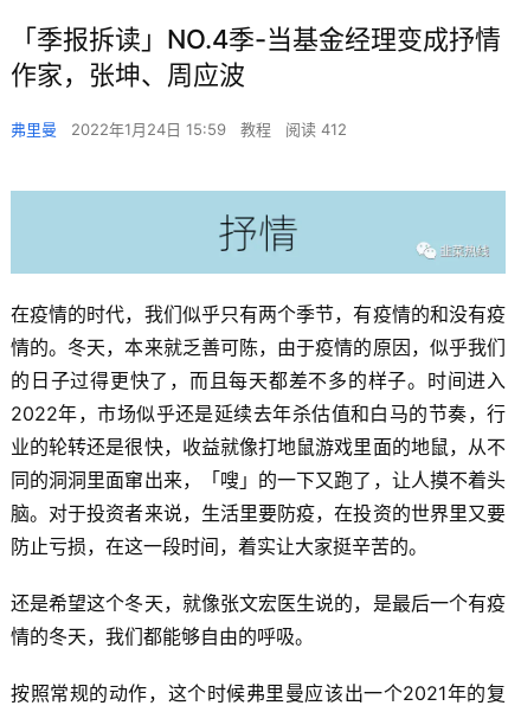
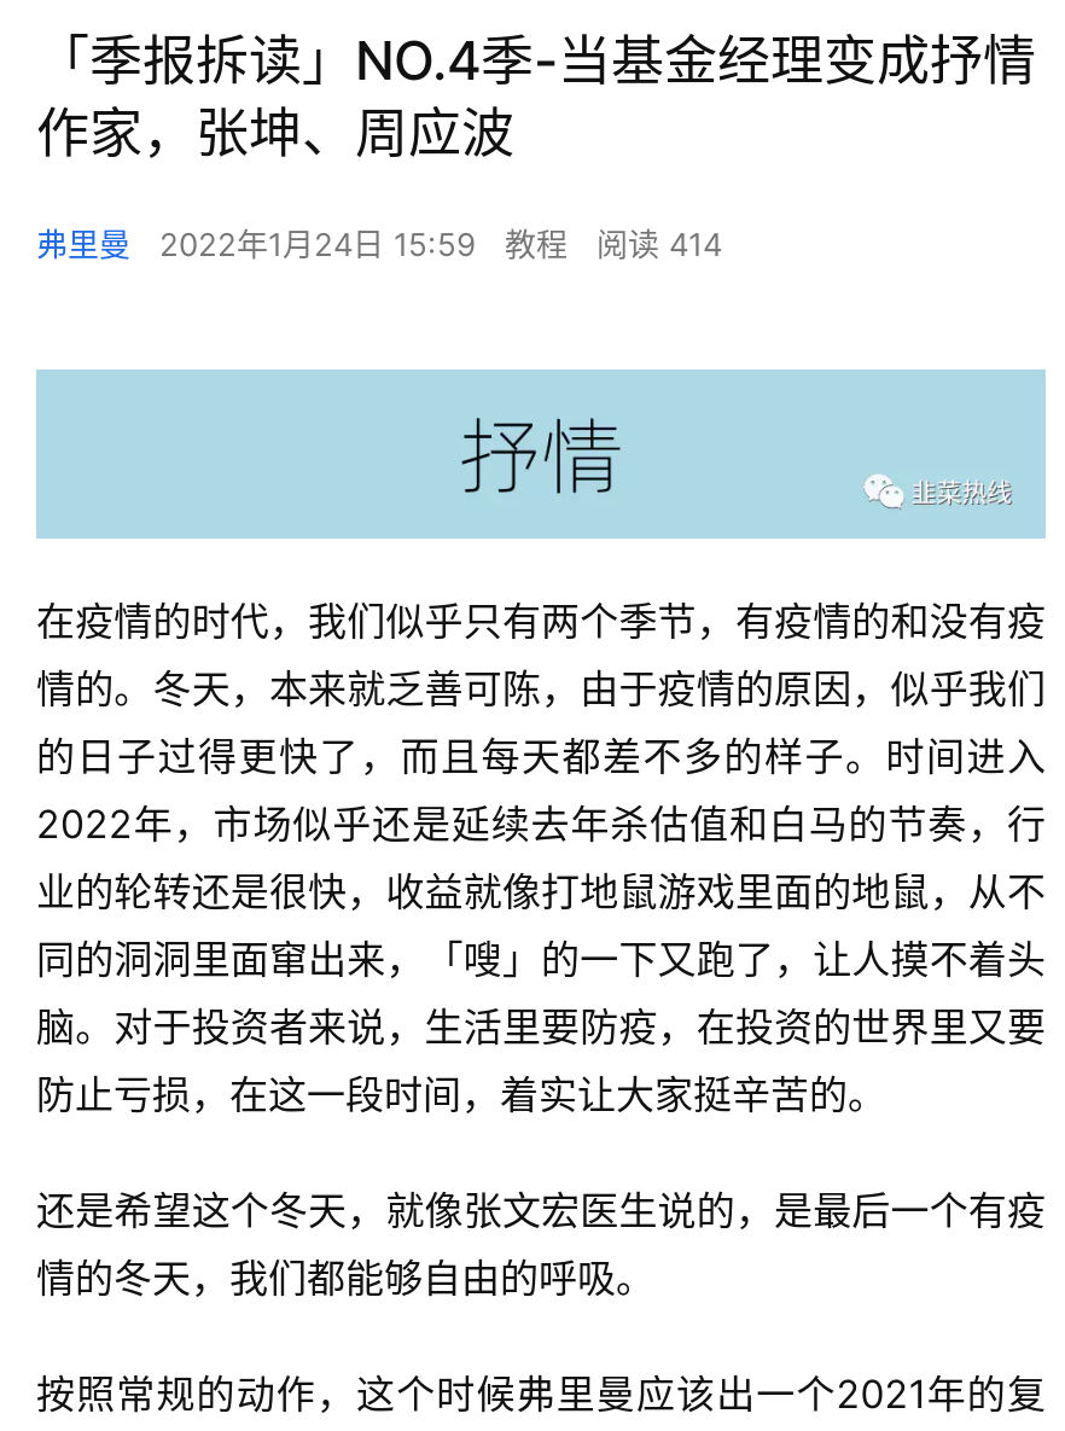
- 弗里曼 2022年1月24日 15:59 教程 阅读 412
+ 弗里曼 2022年1月24日 15:59 教程 阅读 414
